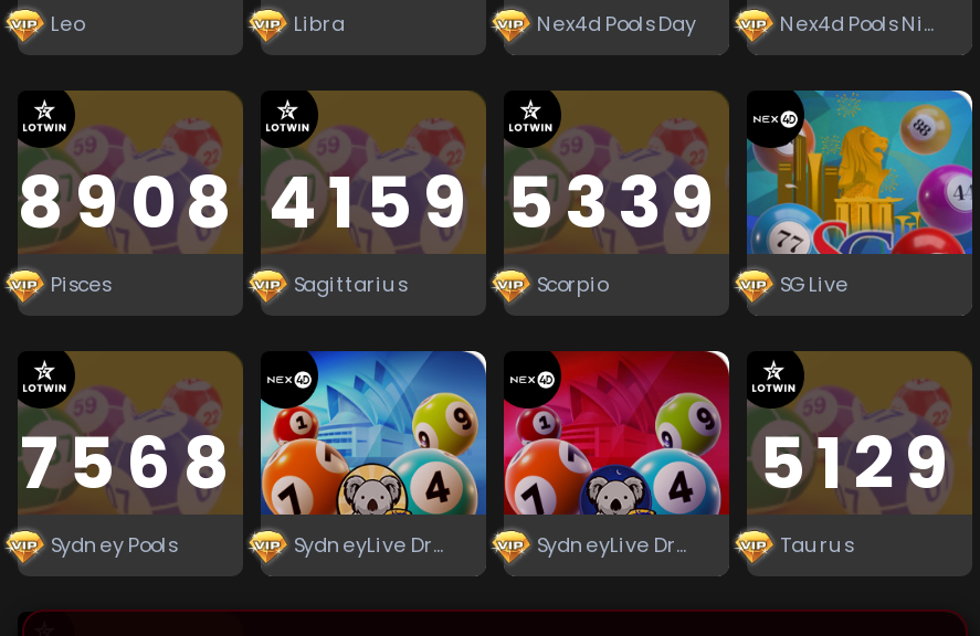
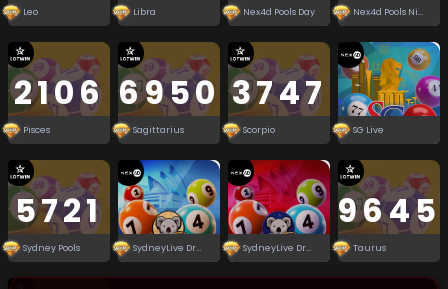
- 8908
+ 2106

- 4159
+ 6950

- 5339
+ 3747

- 7568
+ 5721

- 5129
+ 9645
